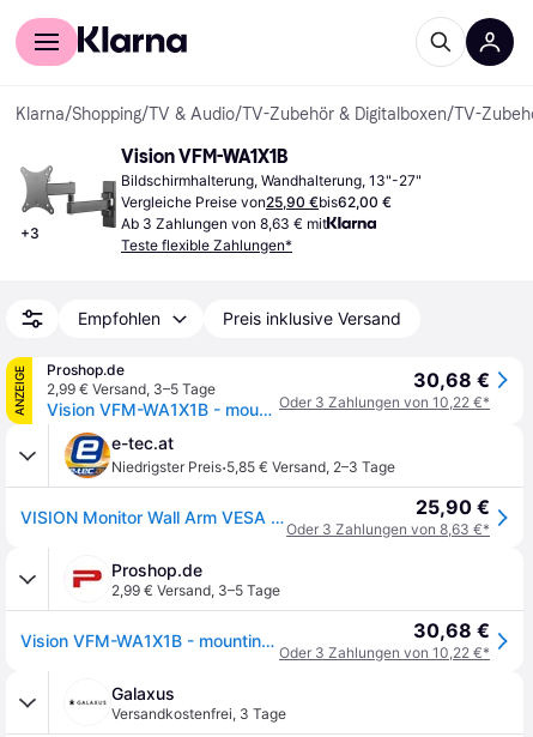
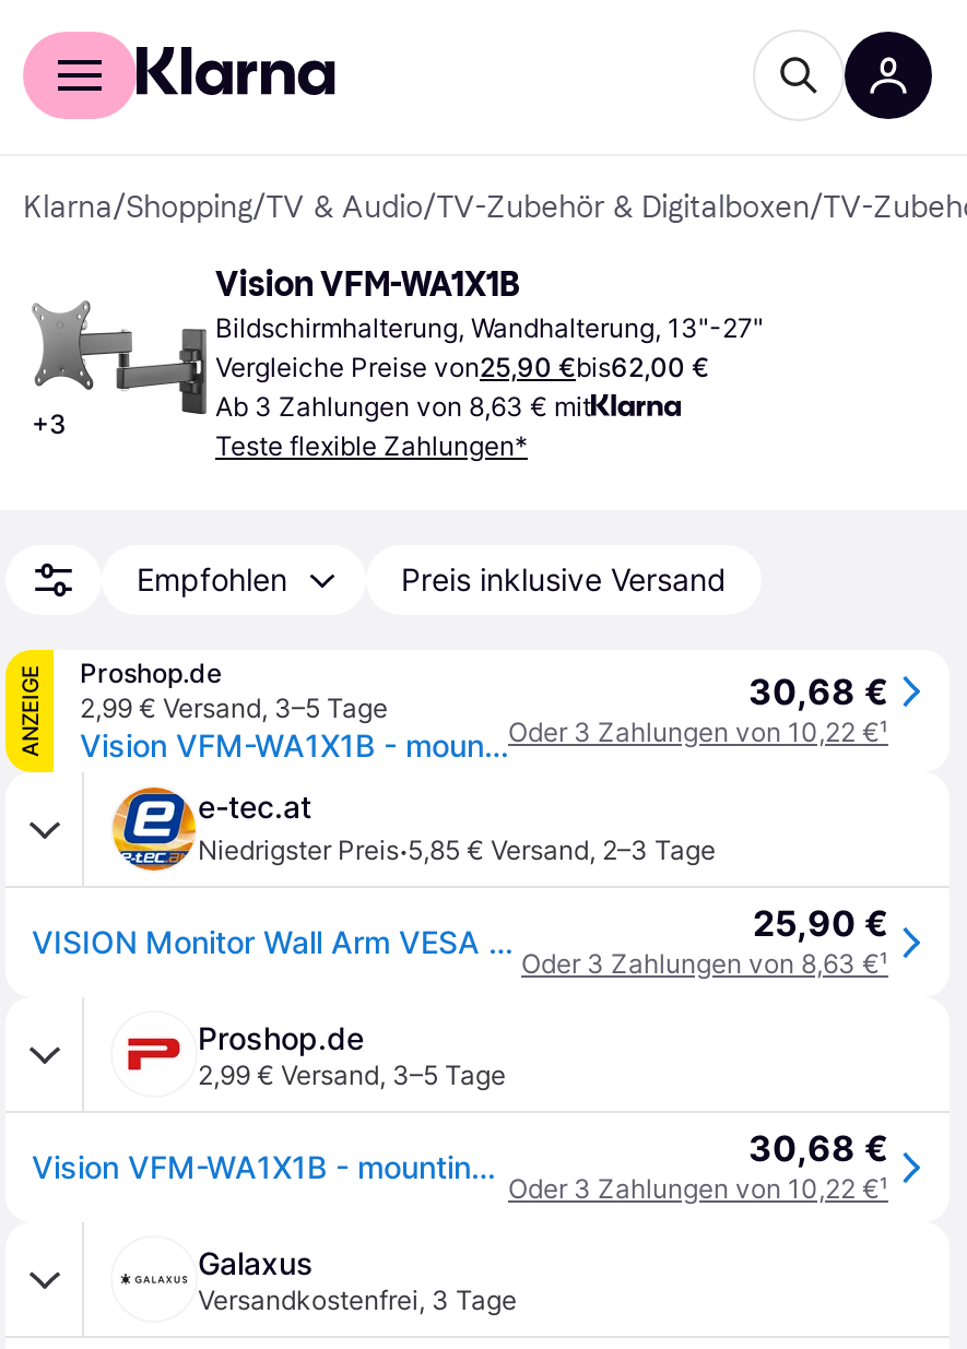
- Oder 3 Zahlungen von 10,22 €*
+ Oder 3 Zahlungen von 10,22 €¹

- Oder 3 Zahlungen von 8,63 €*
+ Oder 3 Zahlungen von 8,63 €¹

- Oder 3 Zahlungen von 10,22 €*
+ Oder 3 Zahlungen von 10,22 €¹
